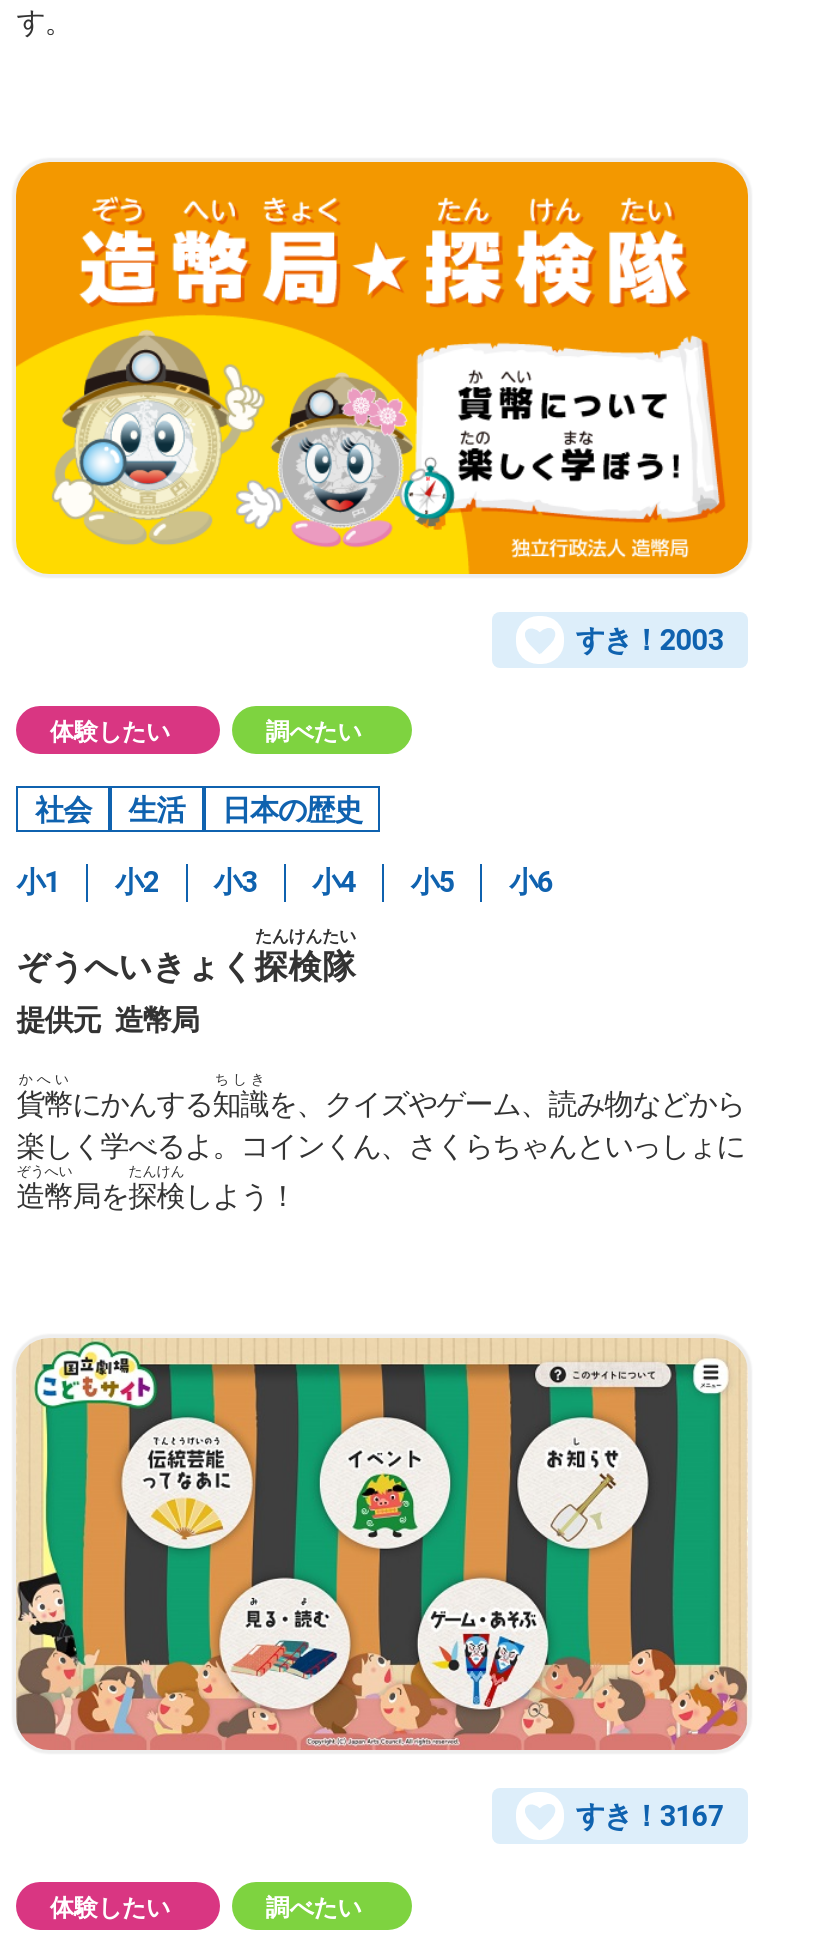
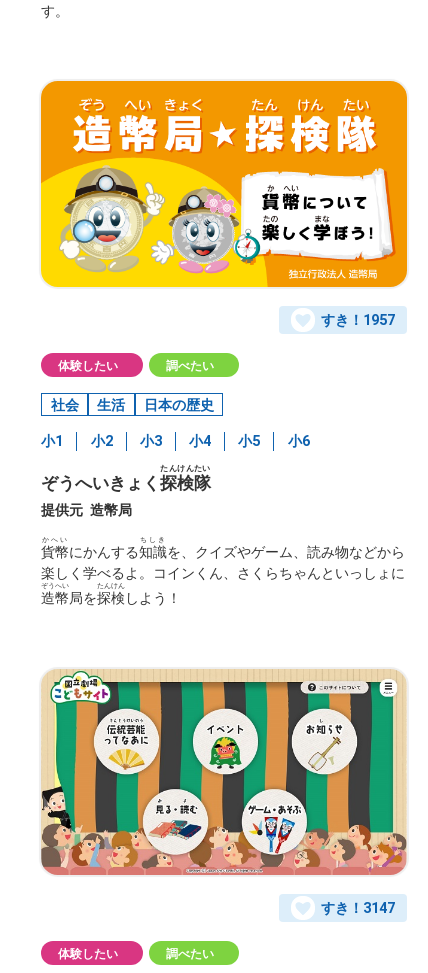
- すき！2003
+ すき！1957

- すき！3167
+ すき！3147
